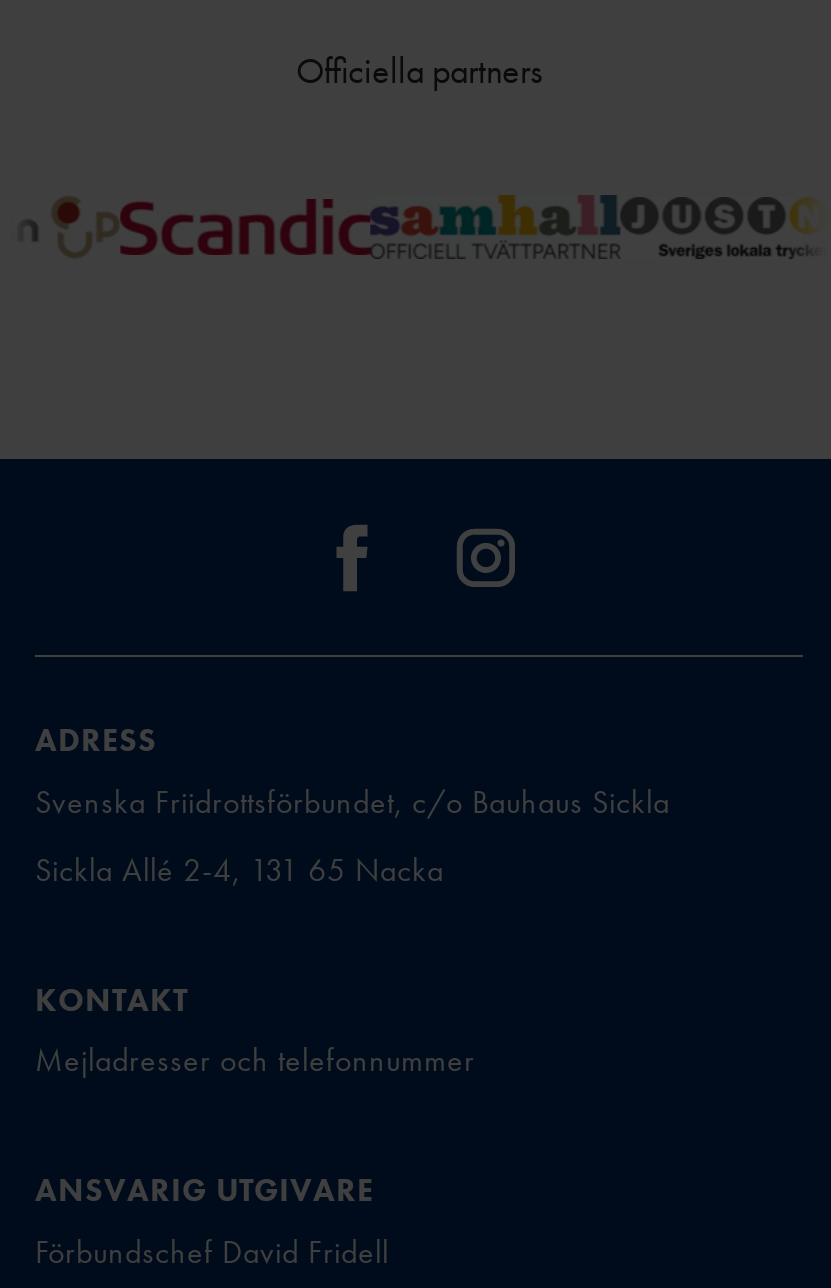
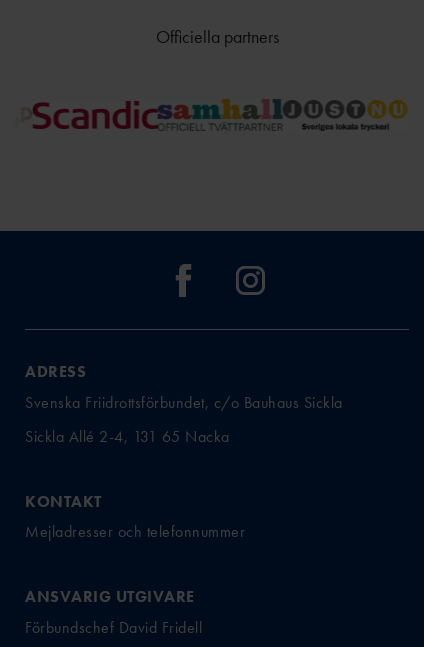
- [image]
+ [image]
